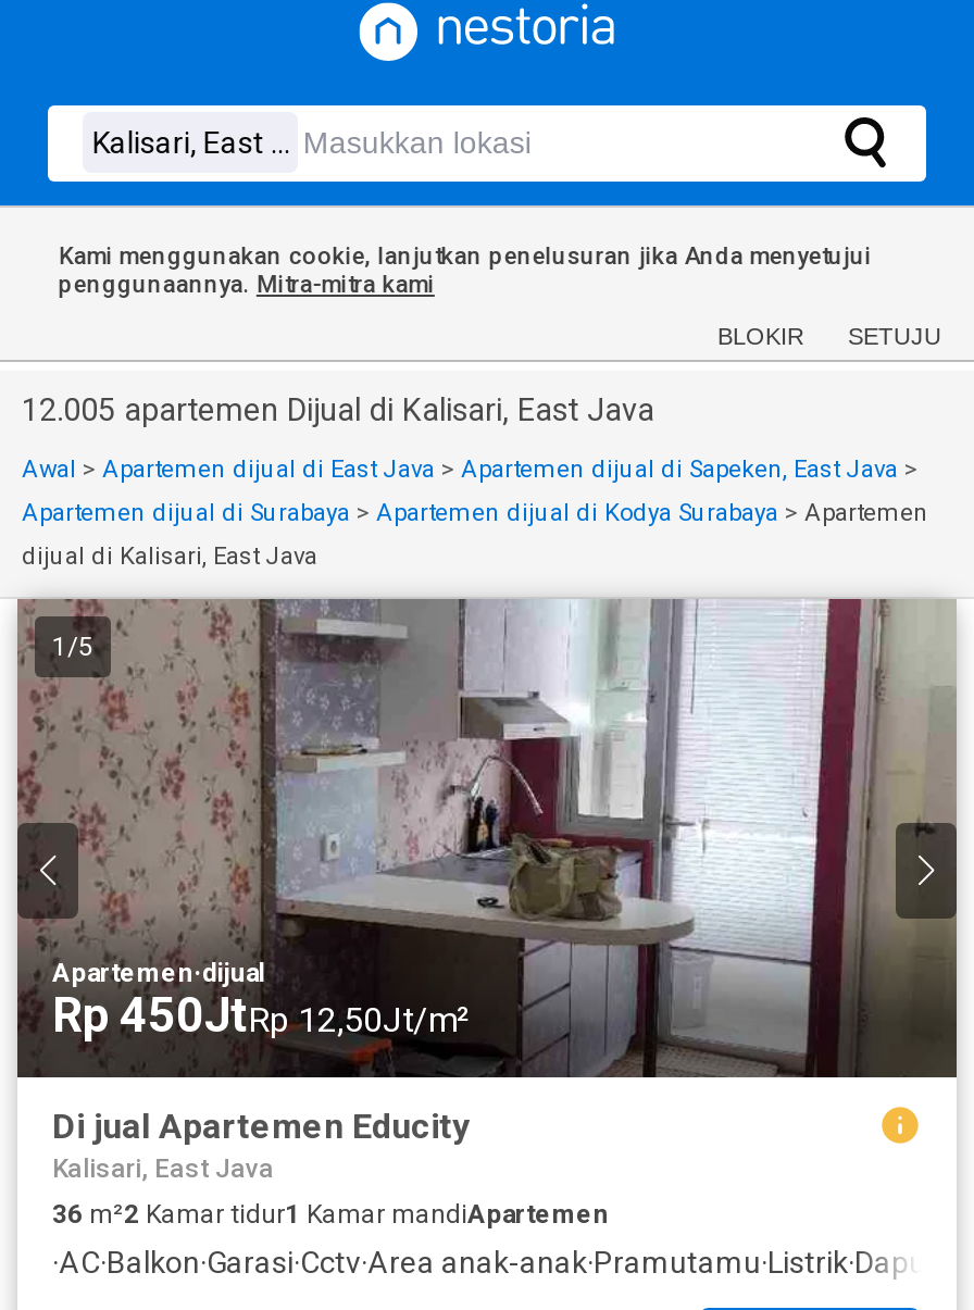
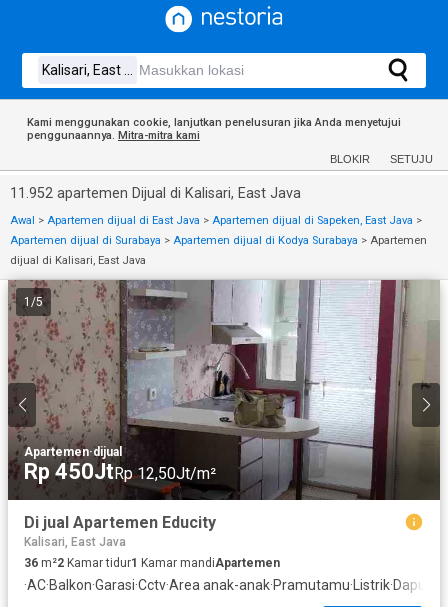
- 12.005 apartemen Dijual di Kalisari, East Java
+ 11.952 apartemen Dijual di Kalisari, East Java
